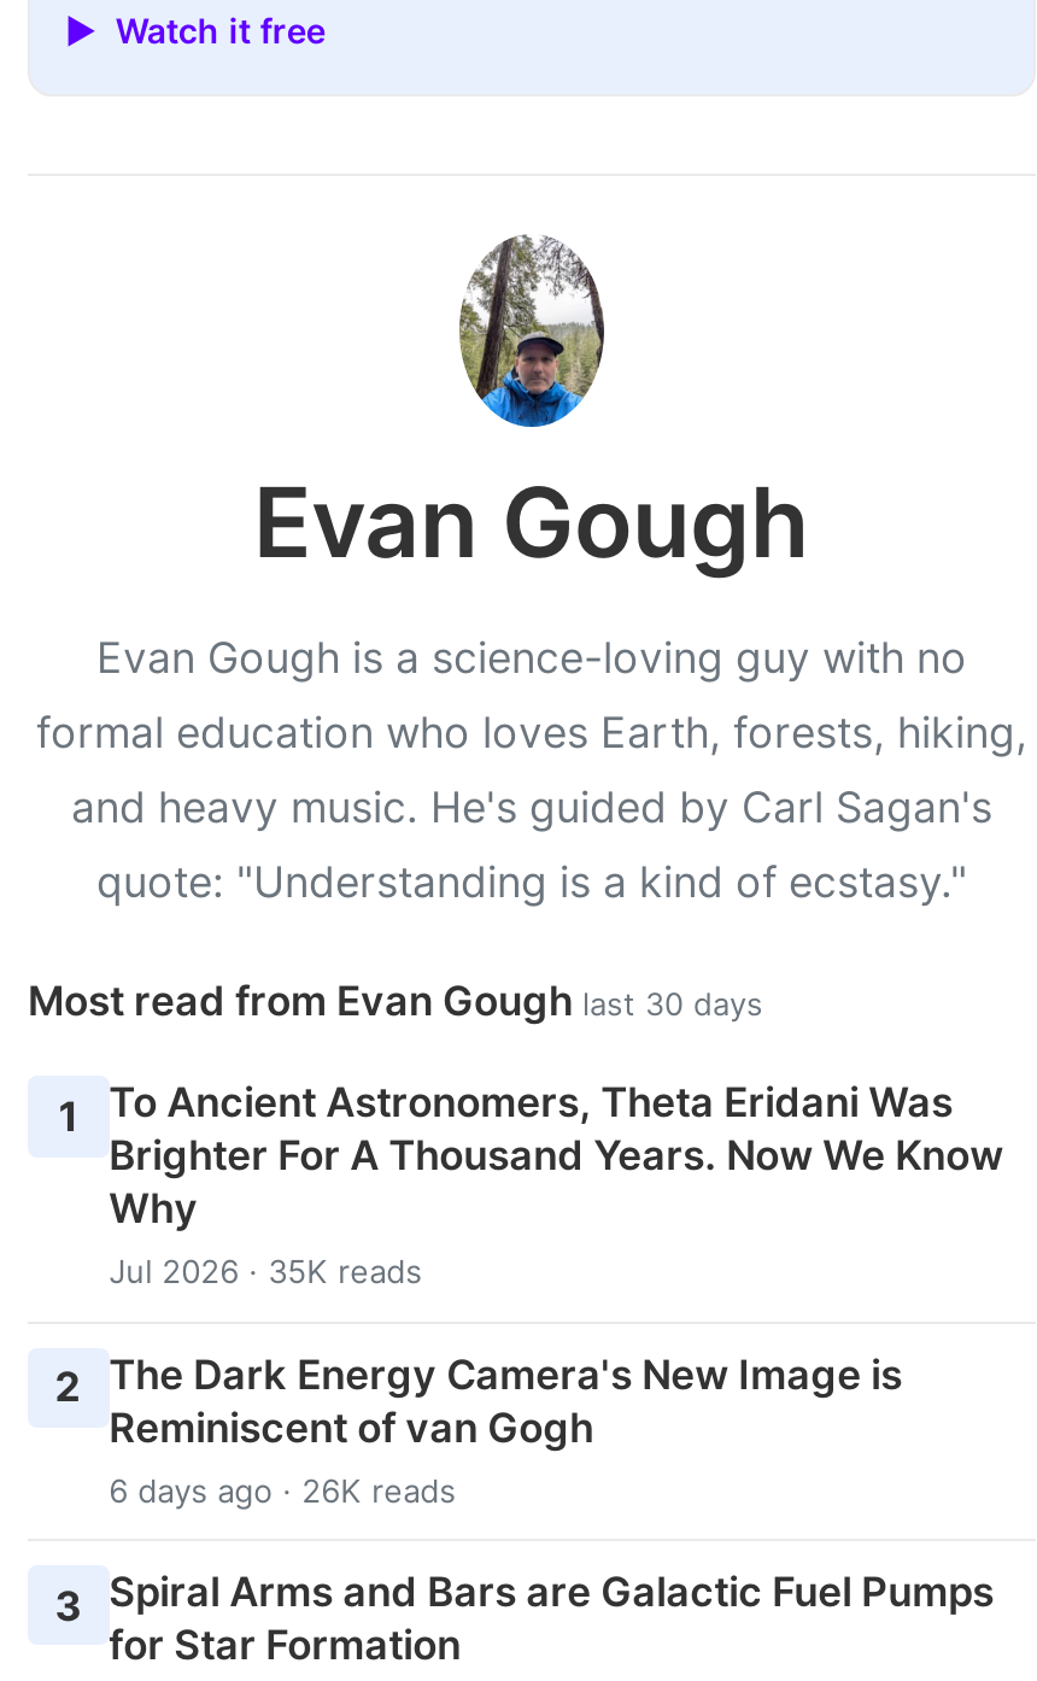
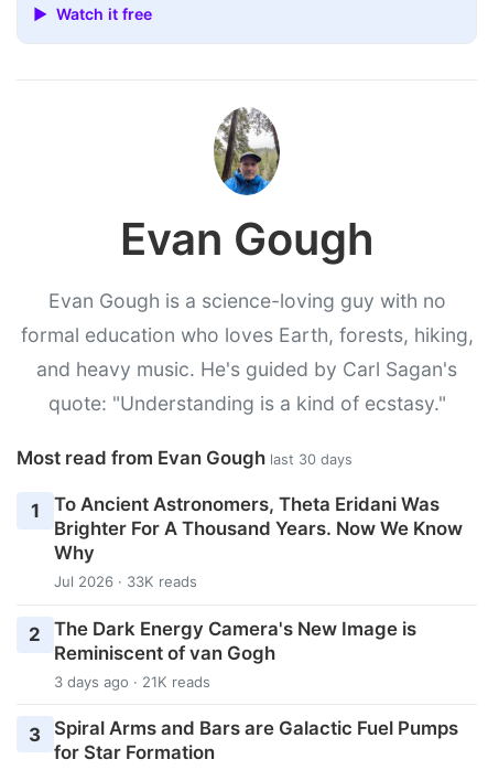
- Jul 2026 · 35K reads
+ Jul 2026 · 33K reads

- 6 days ago · 26K reads
+ 3 days ago · 21K reads
